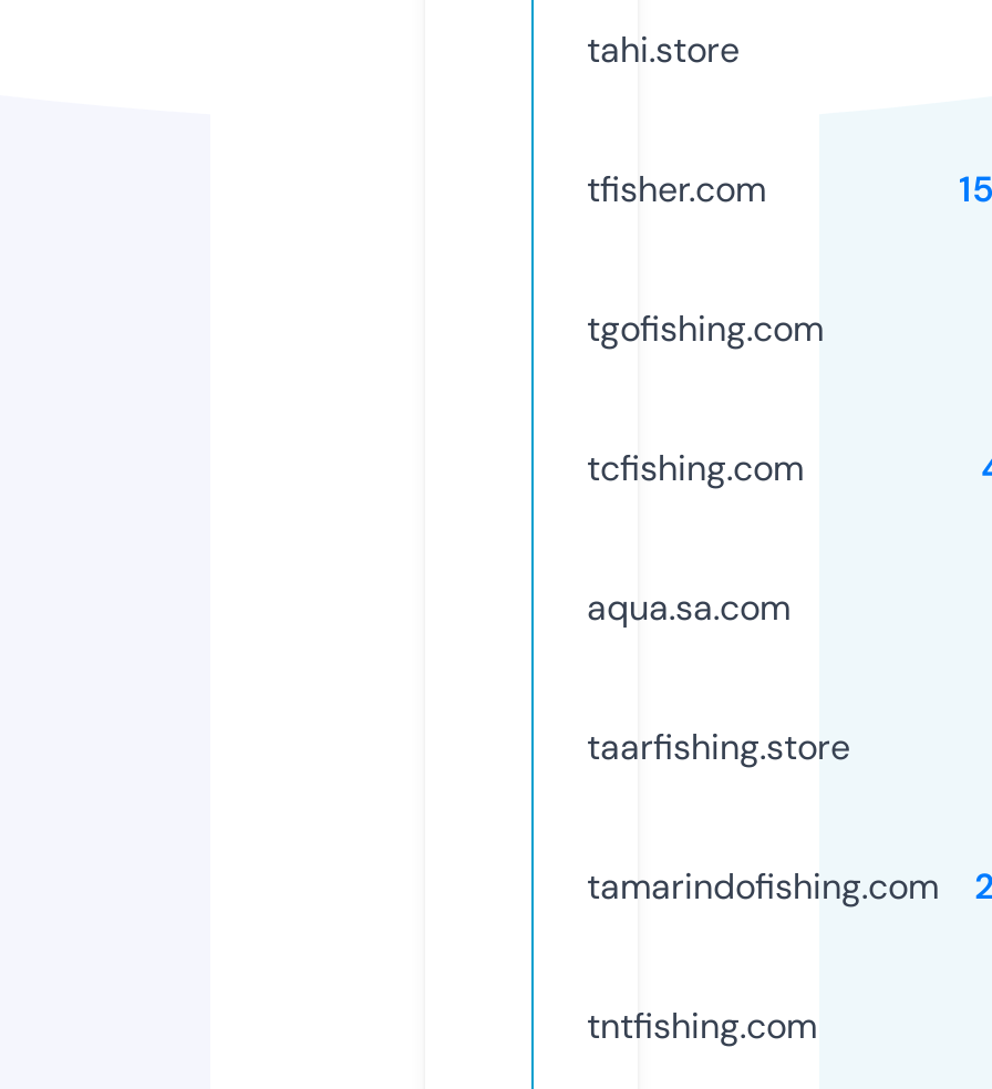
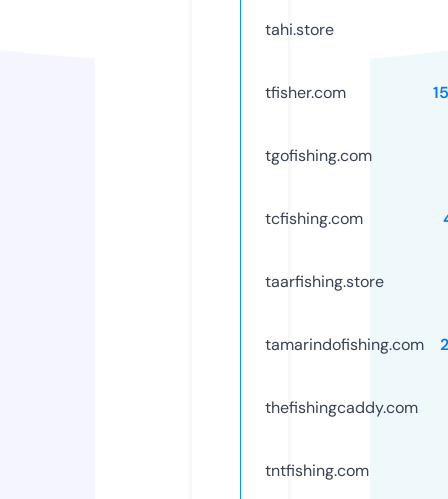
- aqua.sa.com

moved up: taarfishing.store | tamarindofishing.com

+ thefishingcaddy.com
